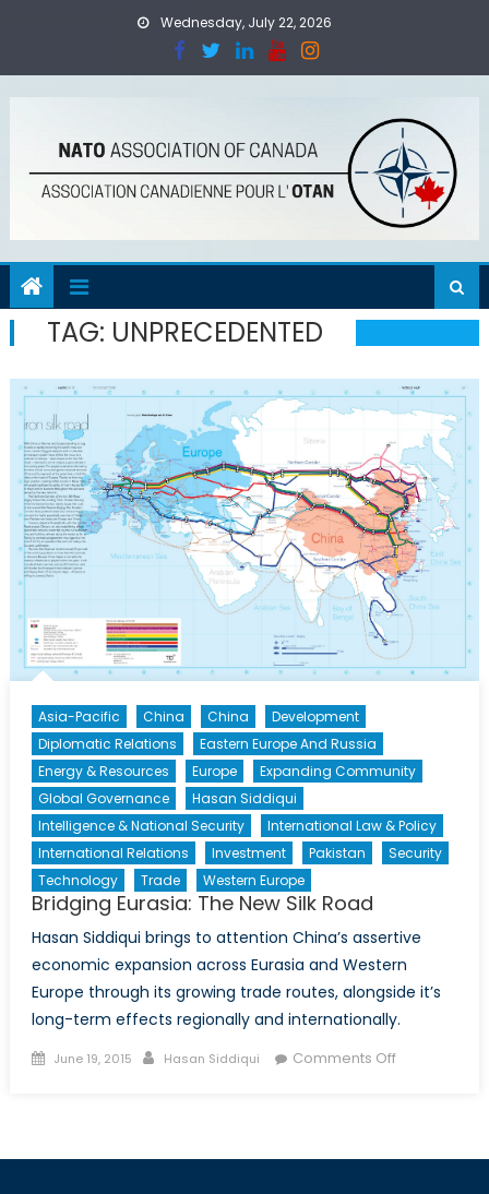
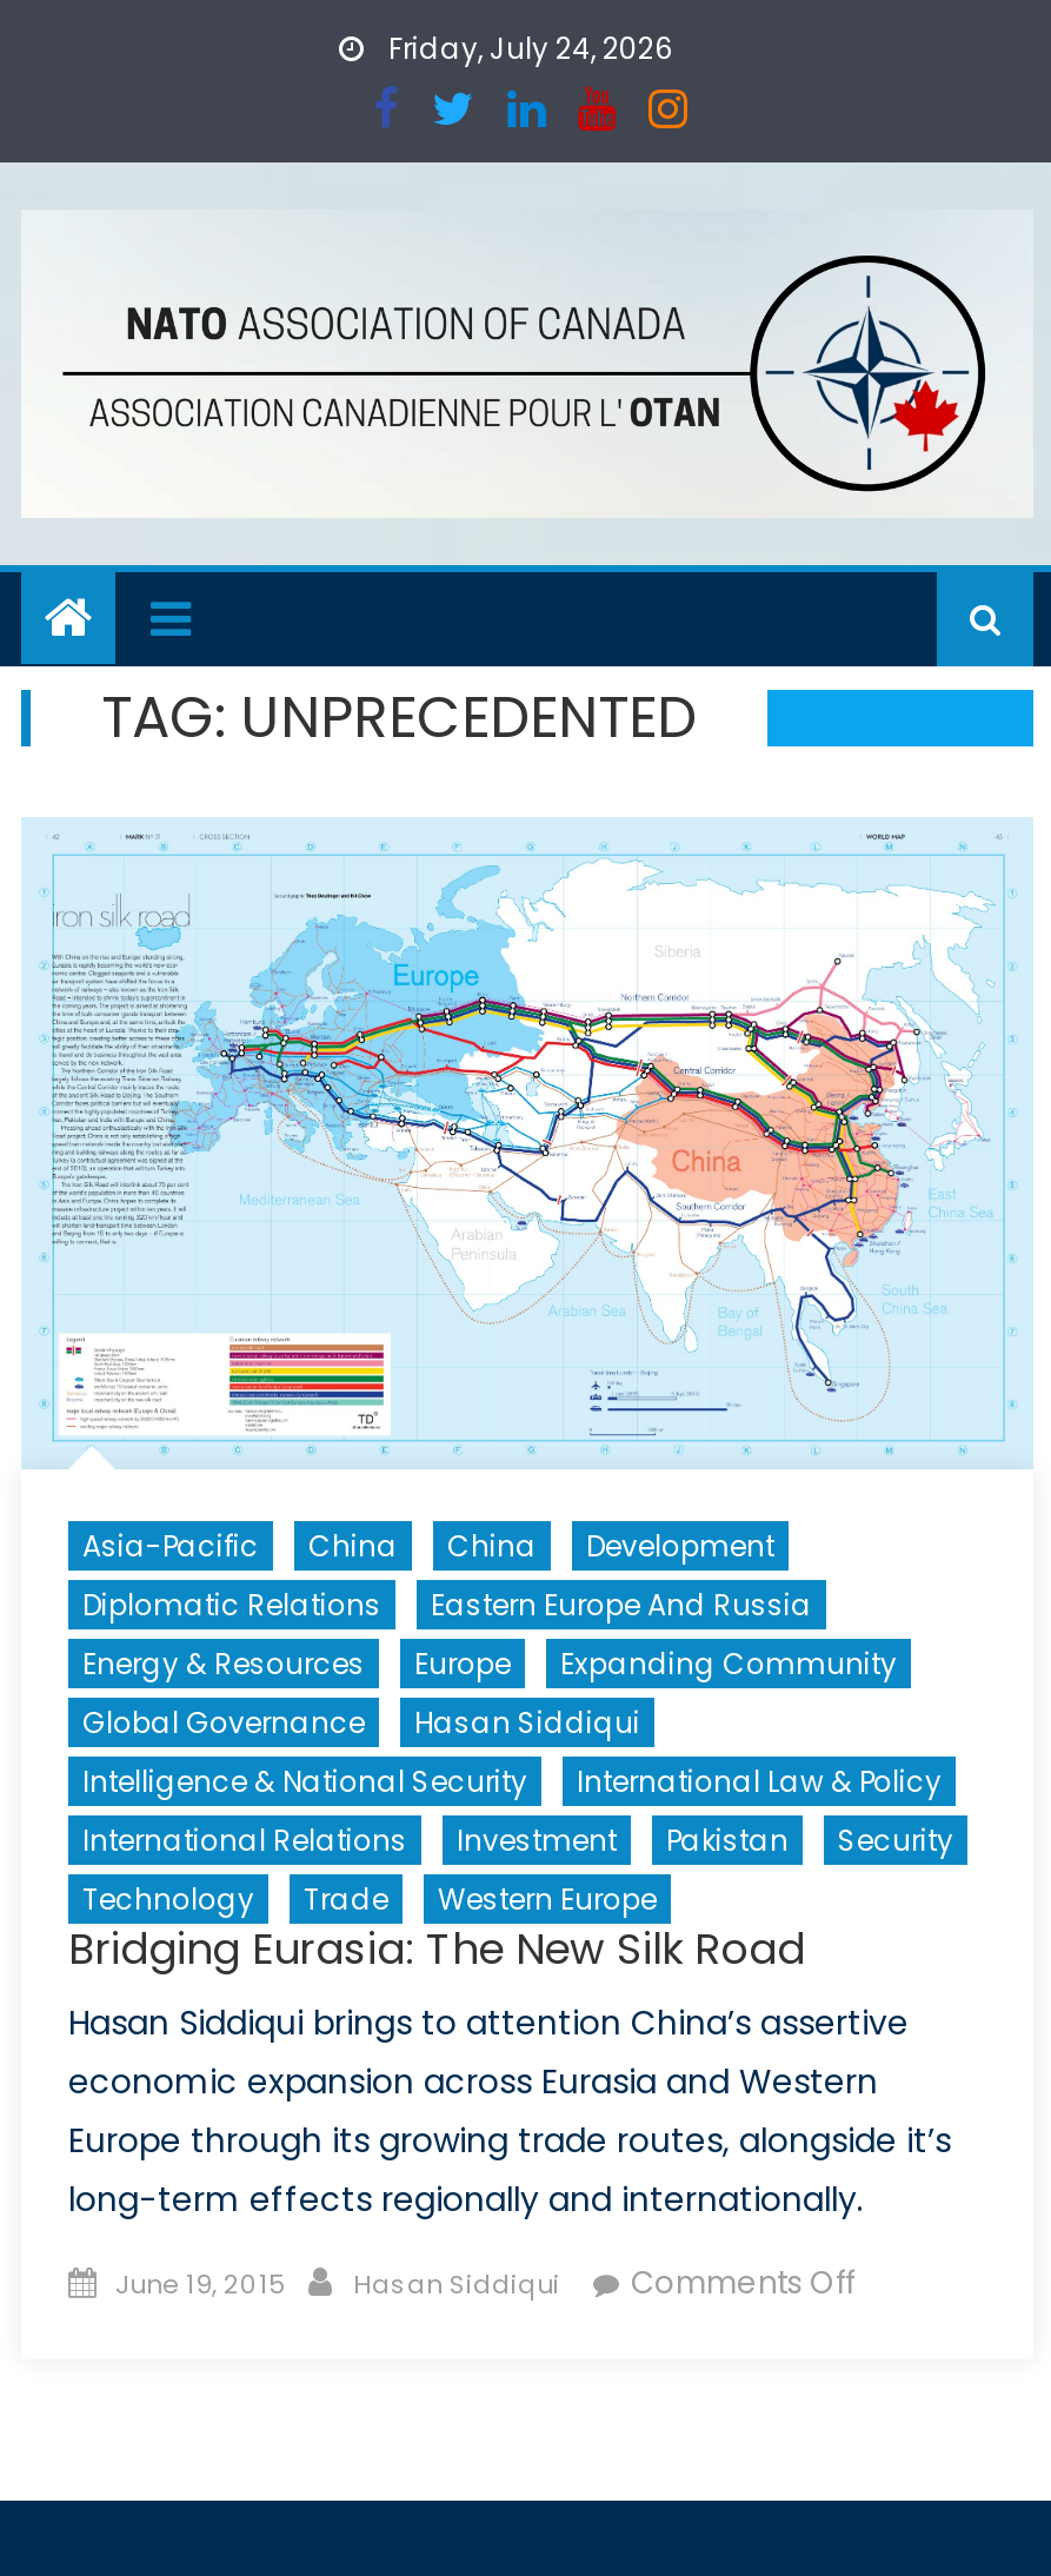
- Wednesday, July 22, 2026
+ Friday, July 24, 2026
